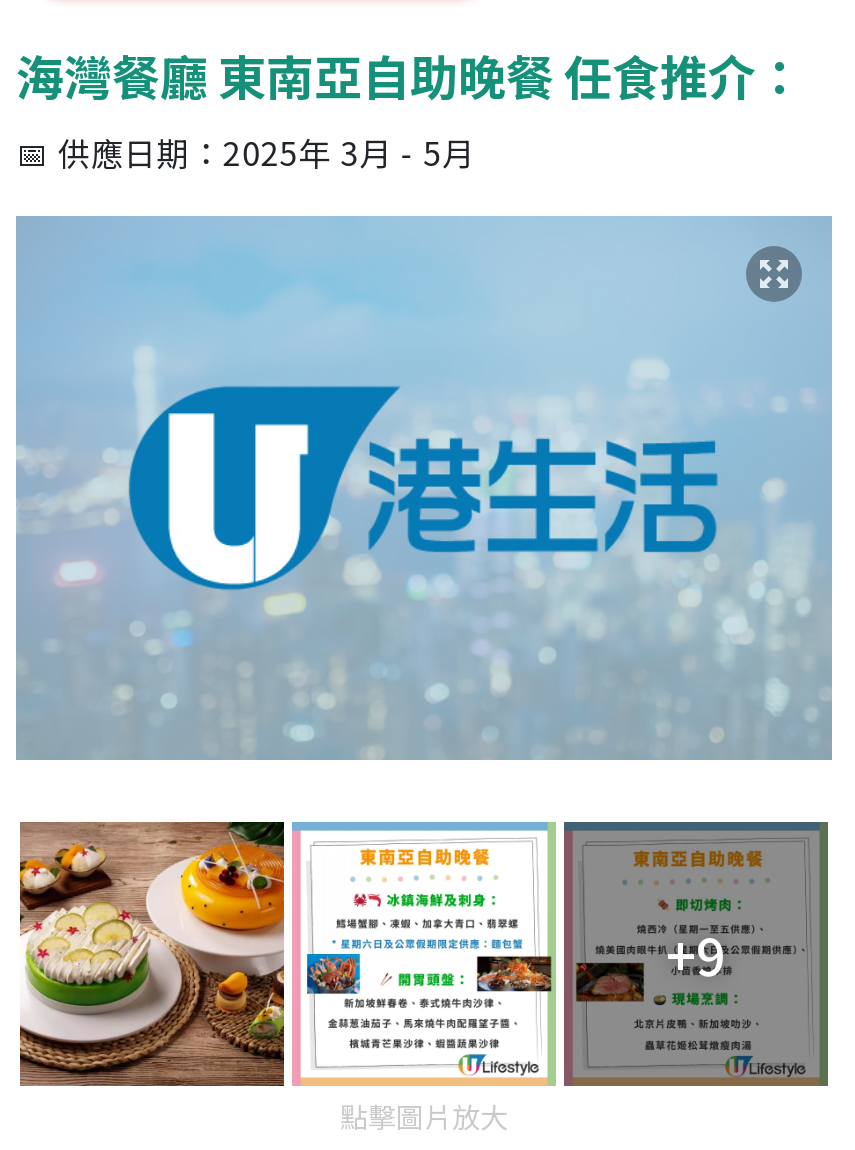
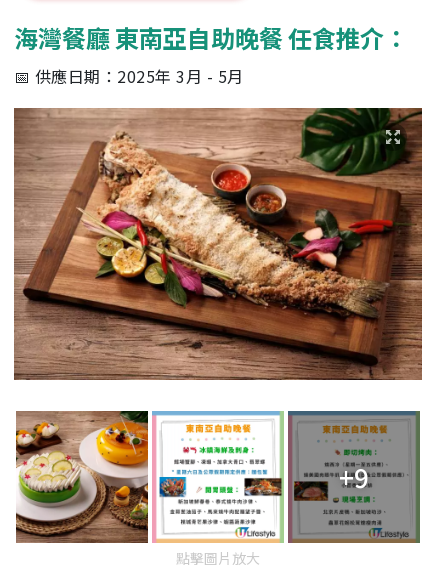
- [image]
+ [image]
